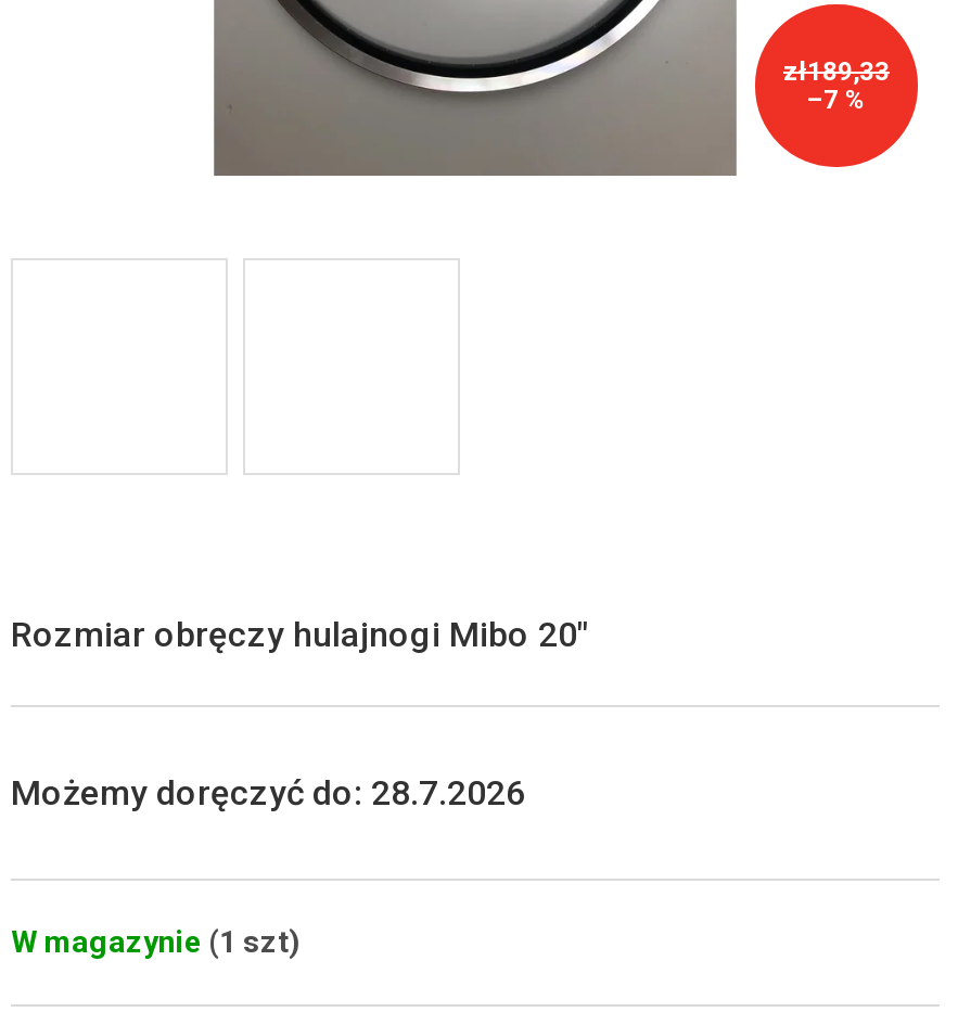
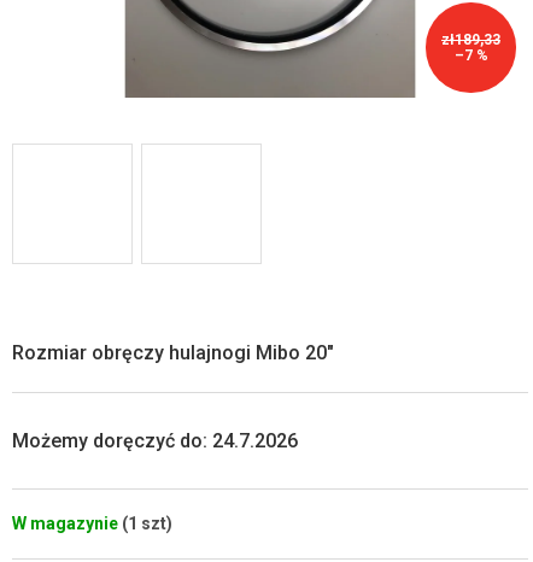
- Możemy doręczyć do: 28.7.2026
+ Możemy doręczyć do: 24.7.2026
